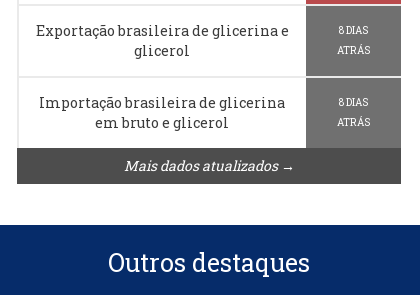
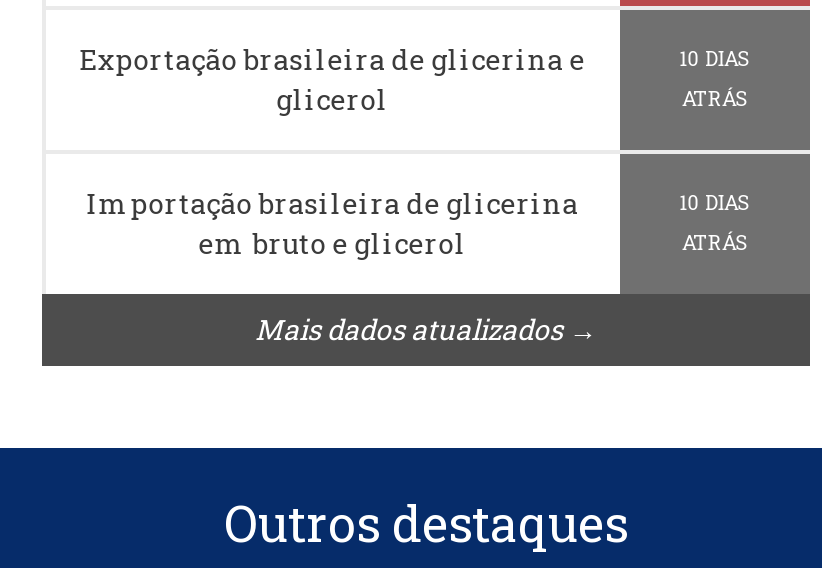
- 8 DIAS
+ 10 DIAS

- 8 DIAS
+ 10 DIAS
